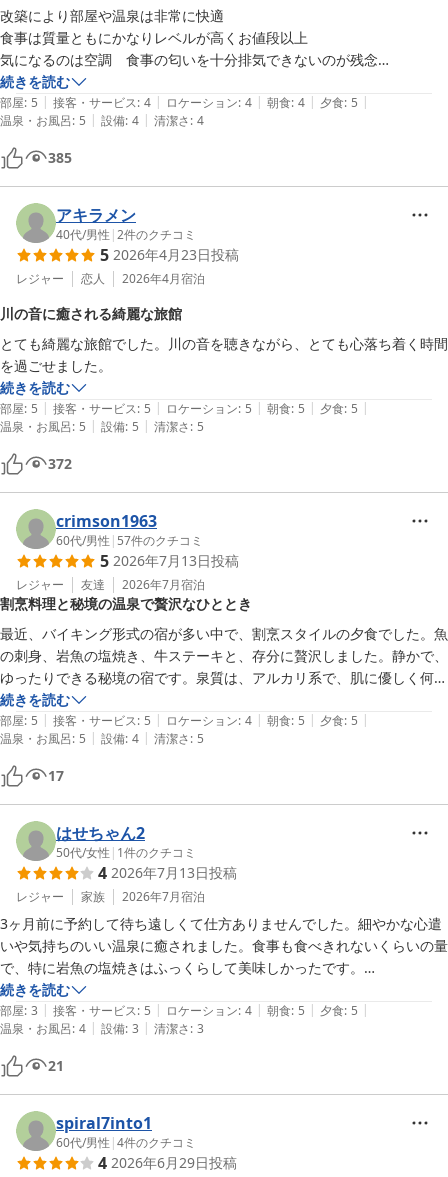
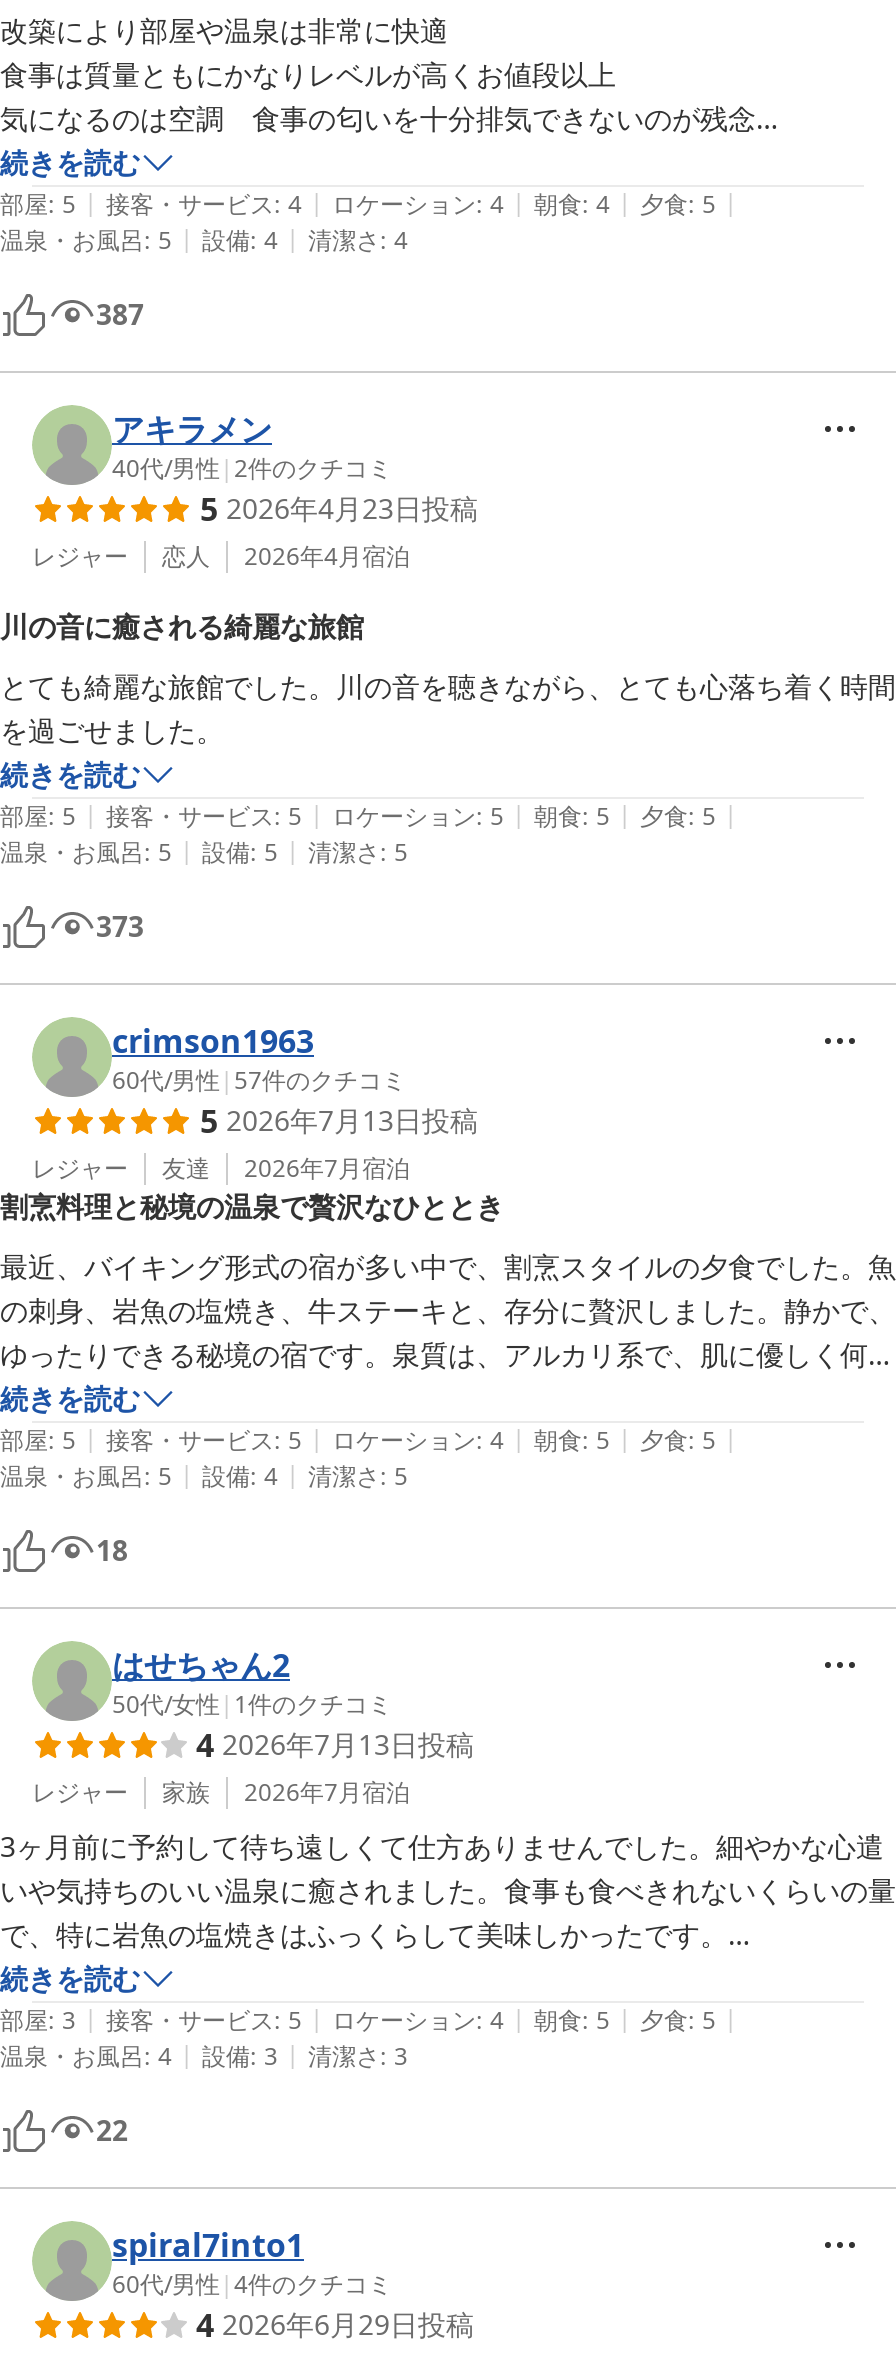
- 385
+ 387

- 372
+ 373

- 17
+ 18

- 21
+ 22
